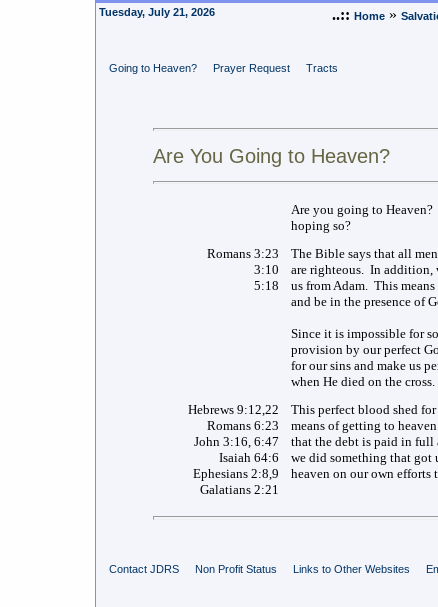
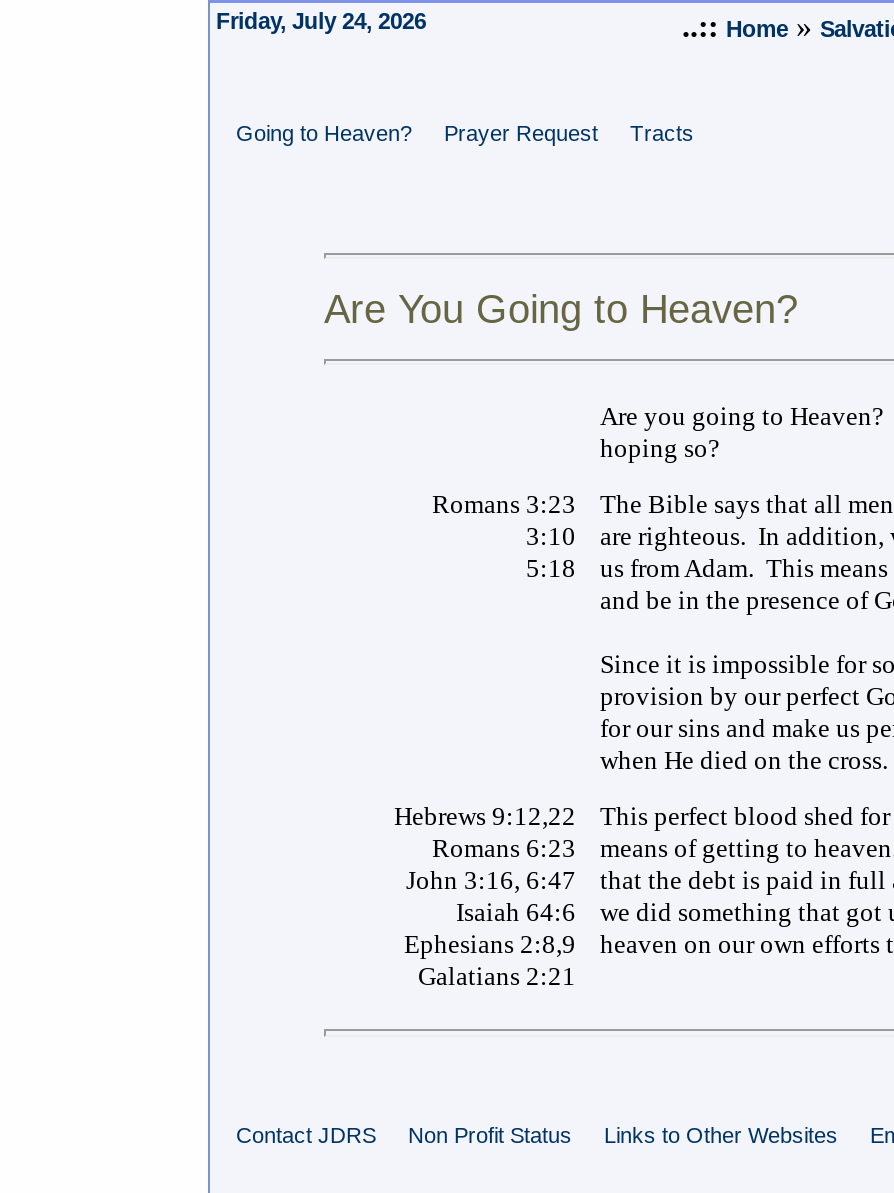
- Tuesday, July 21, 2026
+ Friday, July 24, 2026
